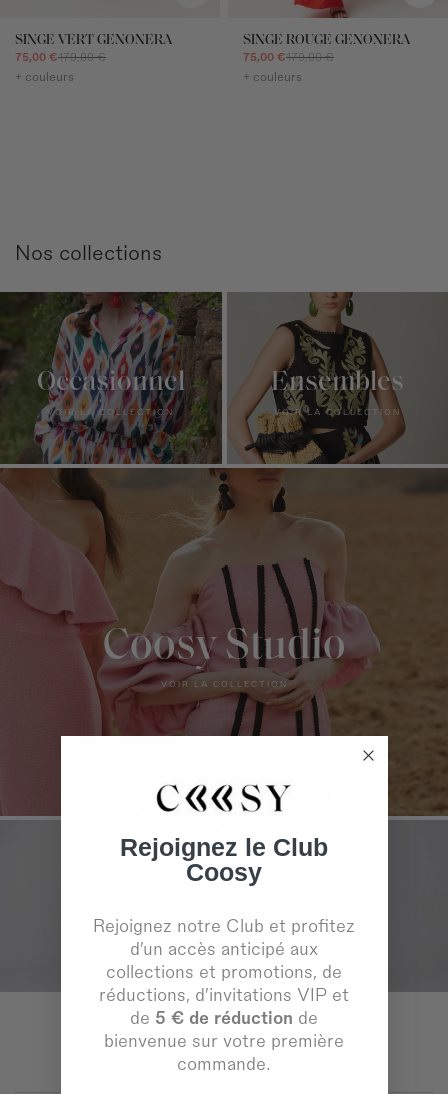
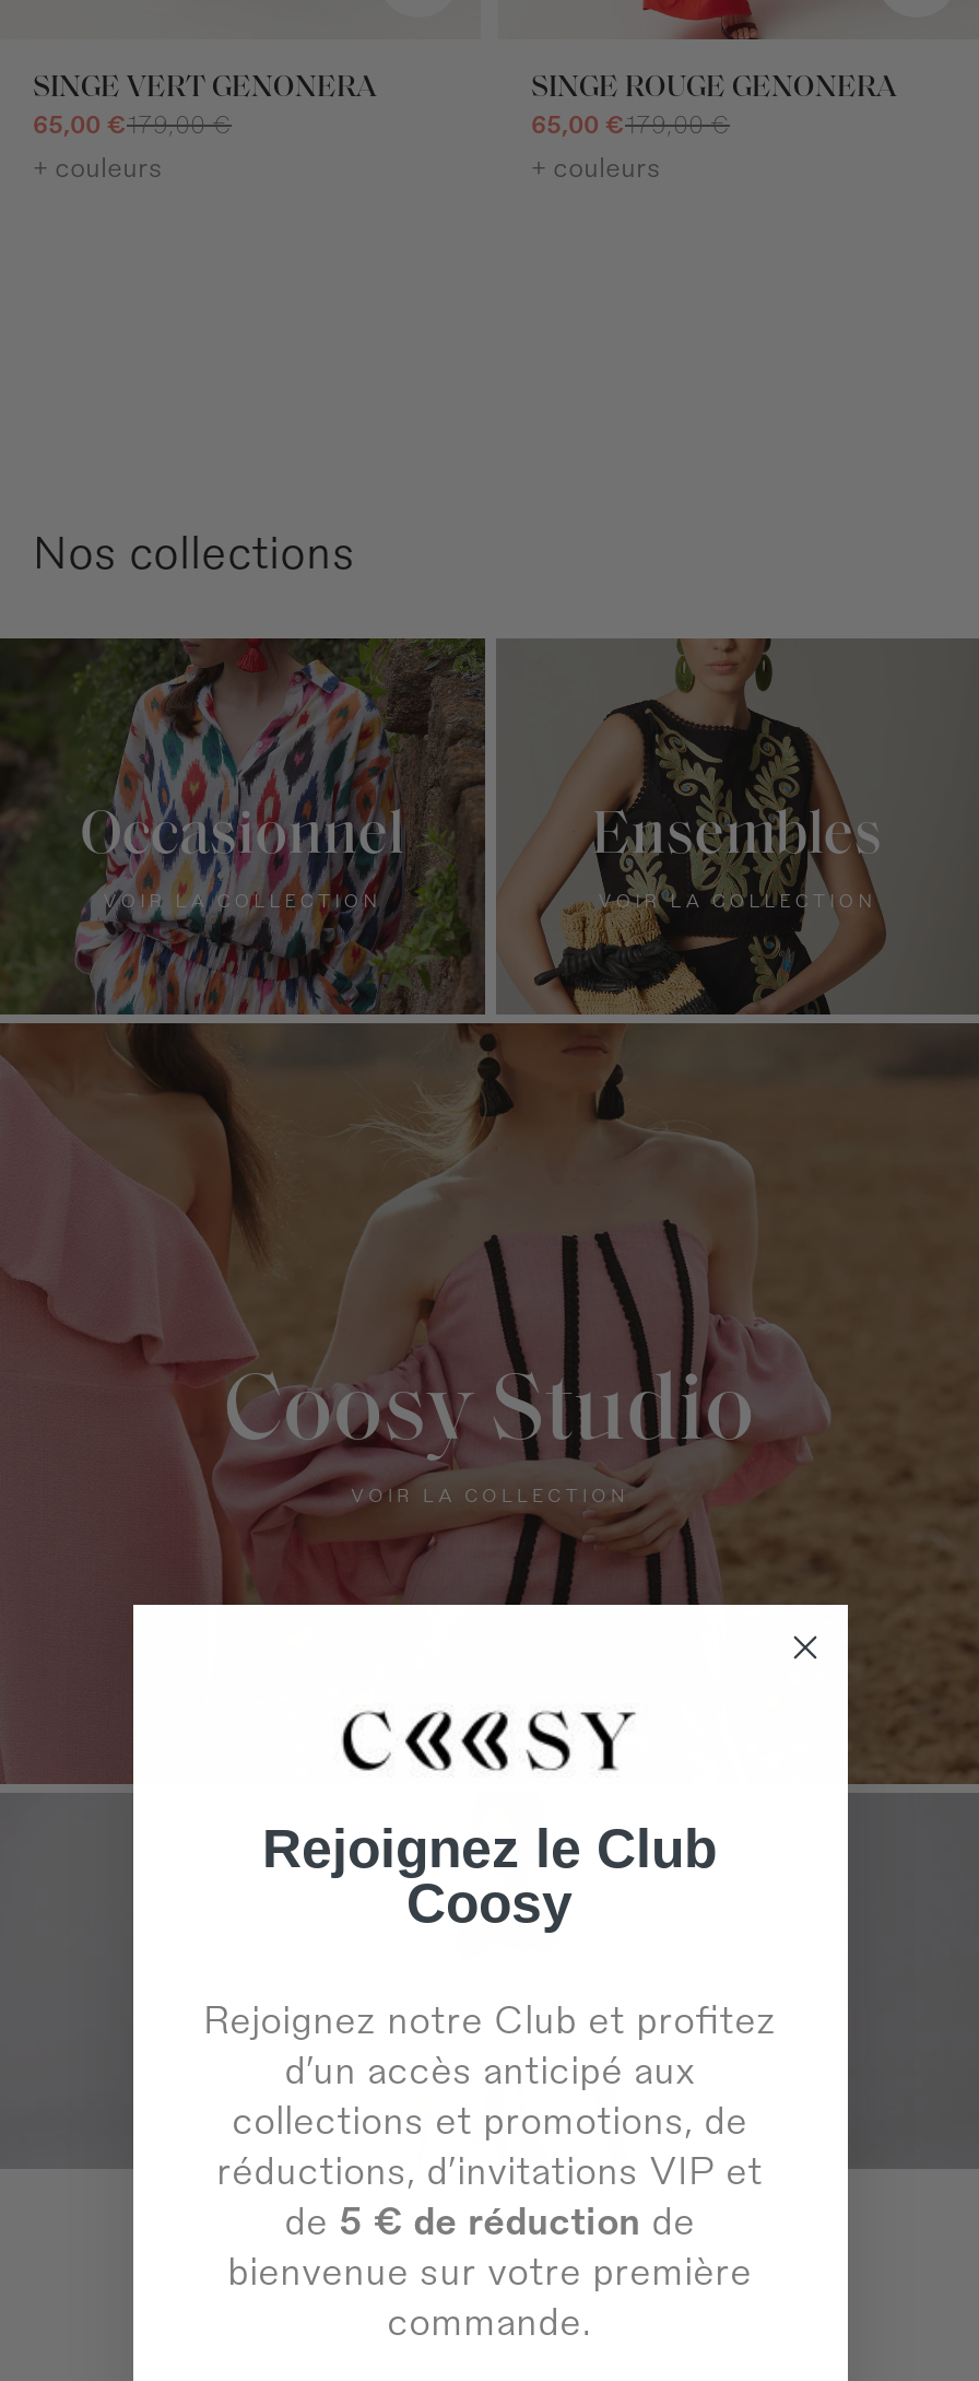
- 75,00 €
+ 65,00 €

- 75,00 €
+ 65,00 €
